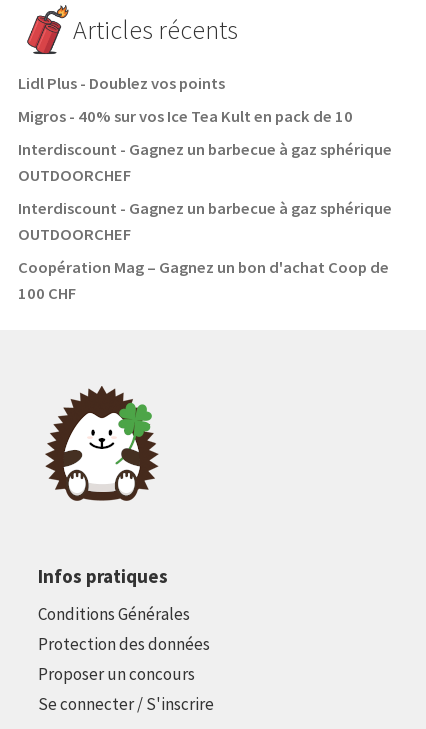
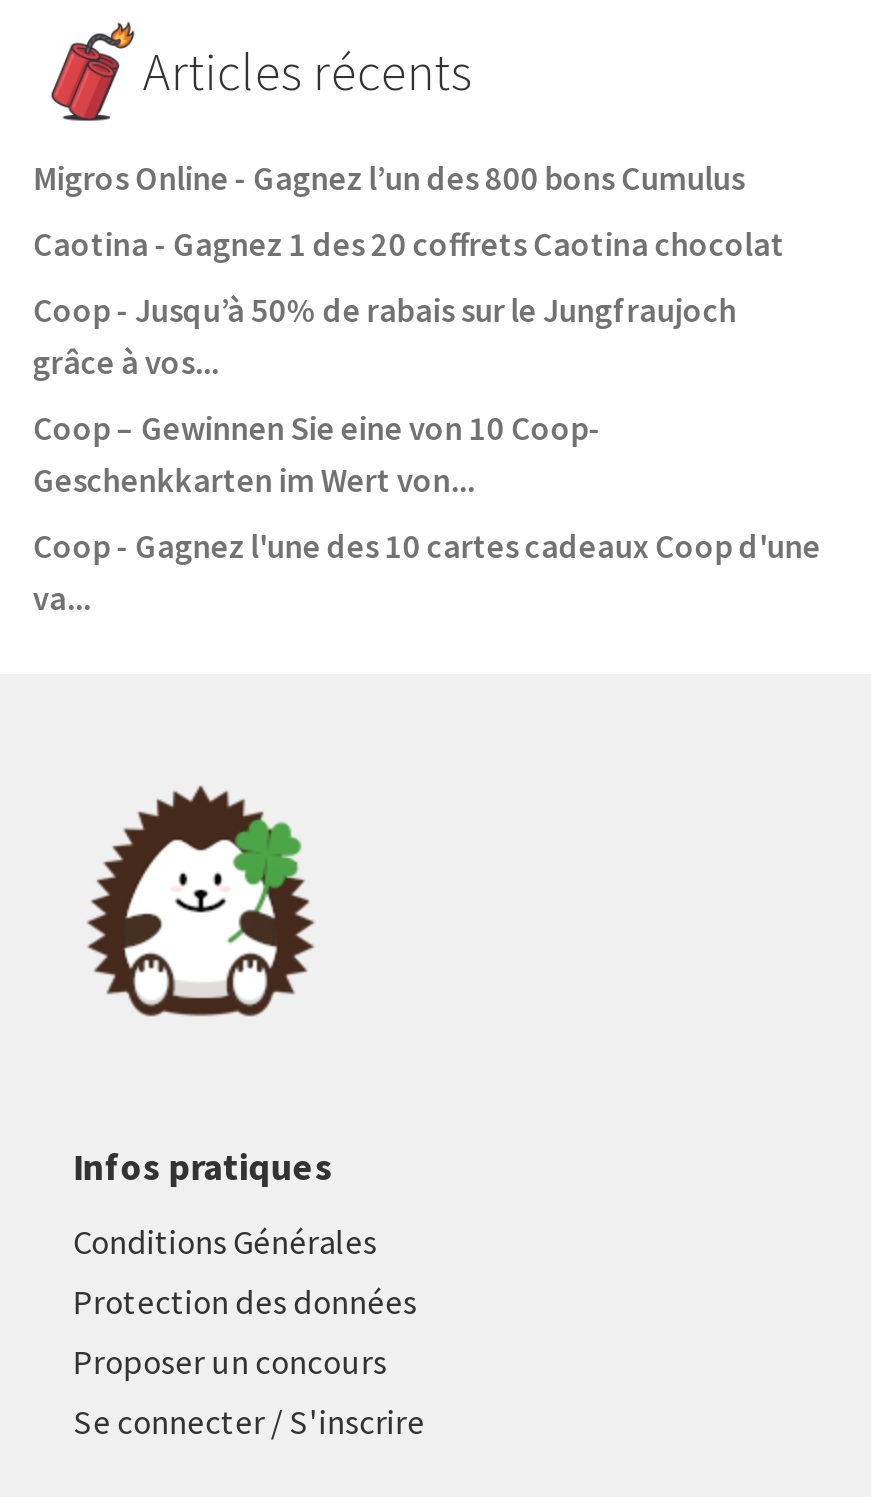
- Lidl Plus - Doublez vos points
+ Migros Online - Gagnez l’un des 800 bons Cumulus

- Migros - 40% sur vos Ice Tea Kult en pack de 10
+ Caotina - Gagnez 1 des 20 coffrets Caotina chocolat

- Interdiscount - Gagnez un barbecue à gaz sphérique
- OUTDOORCHEF
+ Coop - Jusqu’à 50% de rabais sur le Jungfraujoch
+ grâce à vos...

- Interdiscount - Gagnez un barbecue à gaz sphérique
- OUTDOORCHEF
+ Coop – Gewinnen Sie eine von 10 Coop-
+ Geschenkkarten im Wert von...

- Coopération Mag – Gagnez un bon d'achat Coop de
- 100 CHF
+ Coop - Gagnez l'une des 10 cartes cadeaux Coop d'une
+ va...
